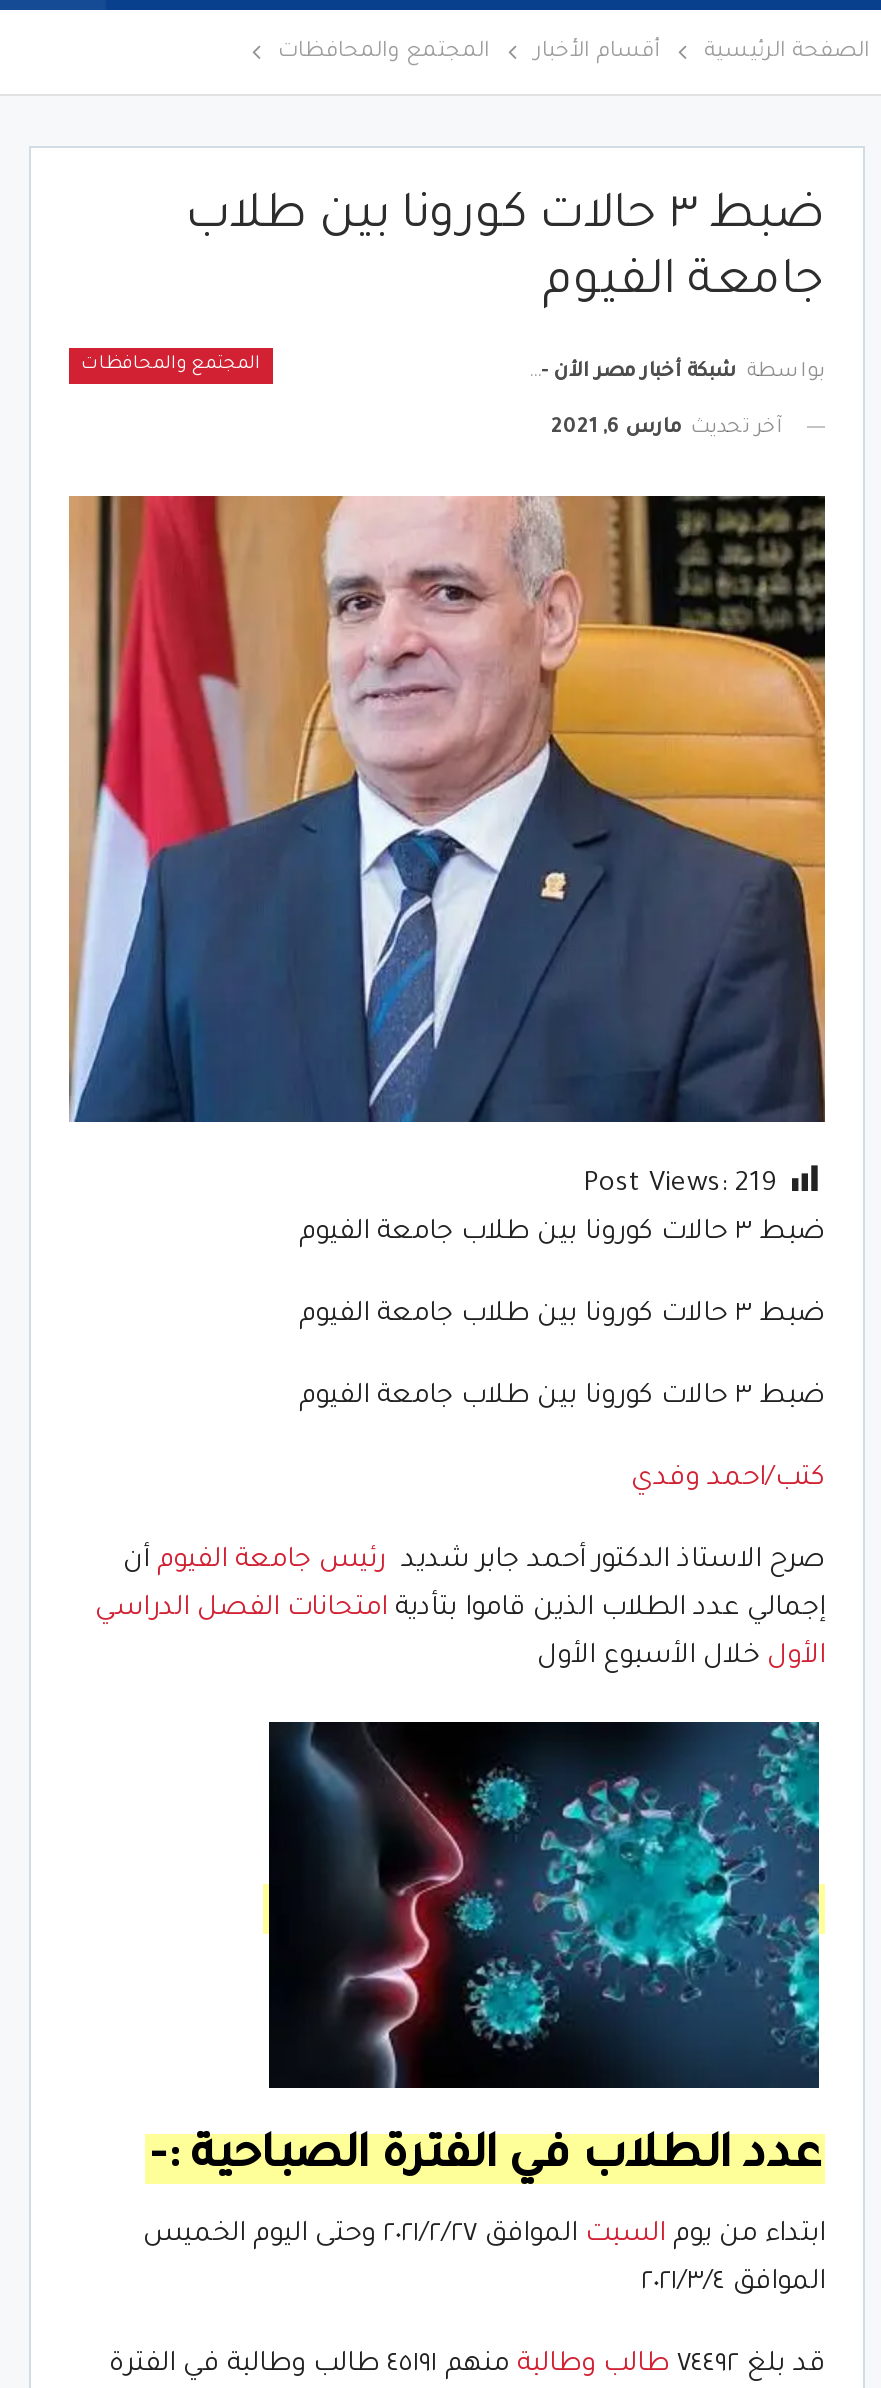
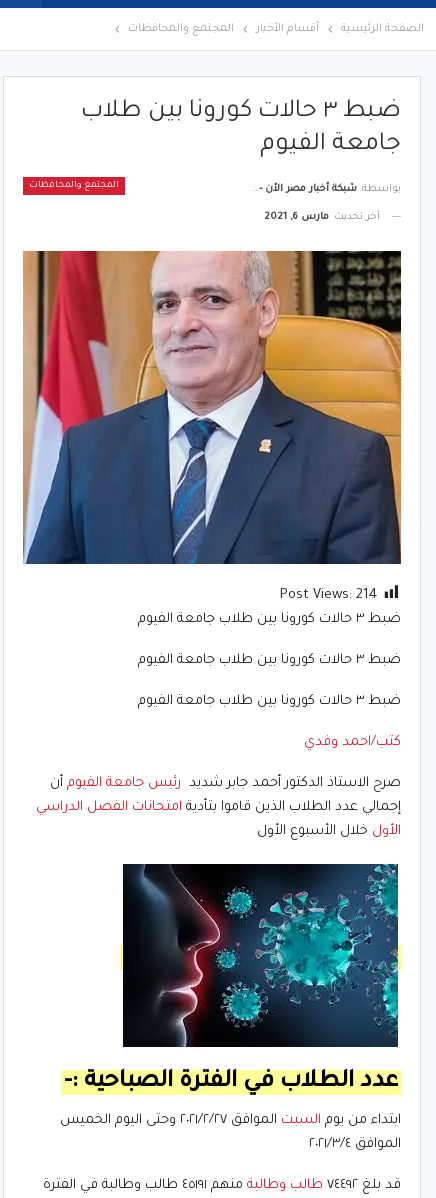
- Post Views: 219
+ Post Views: 214
